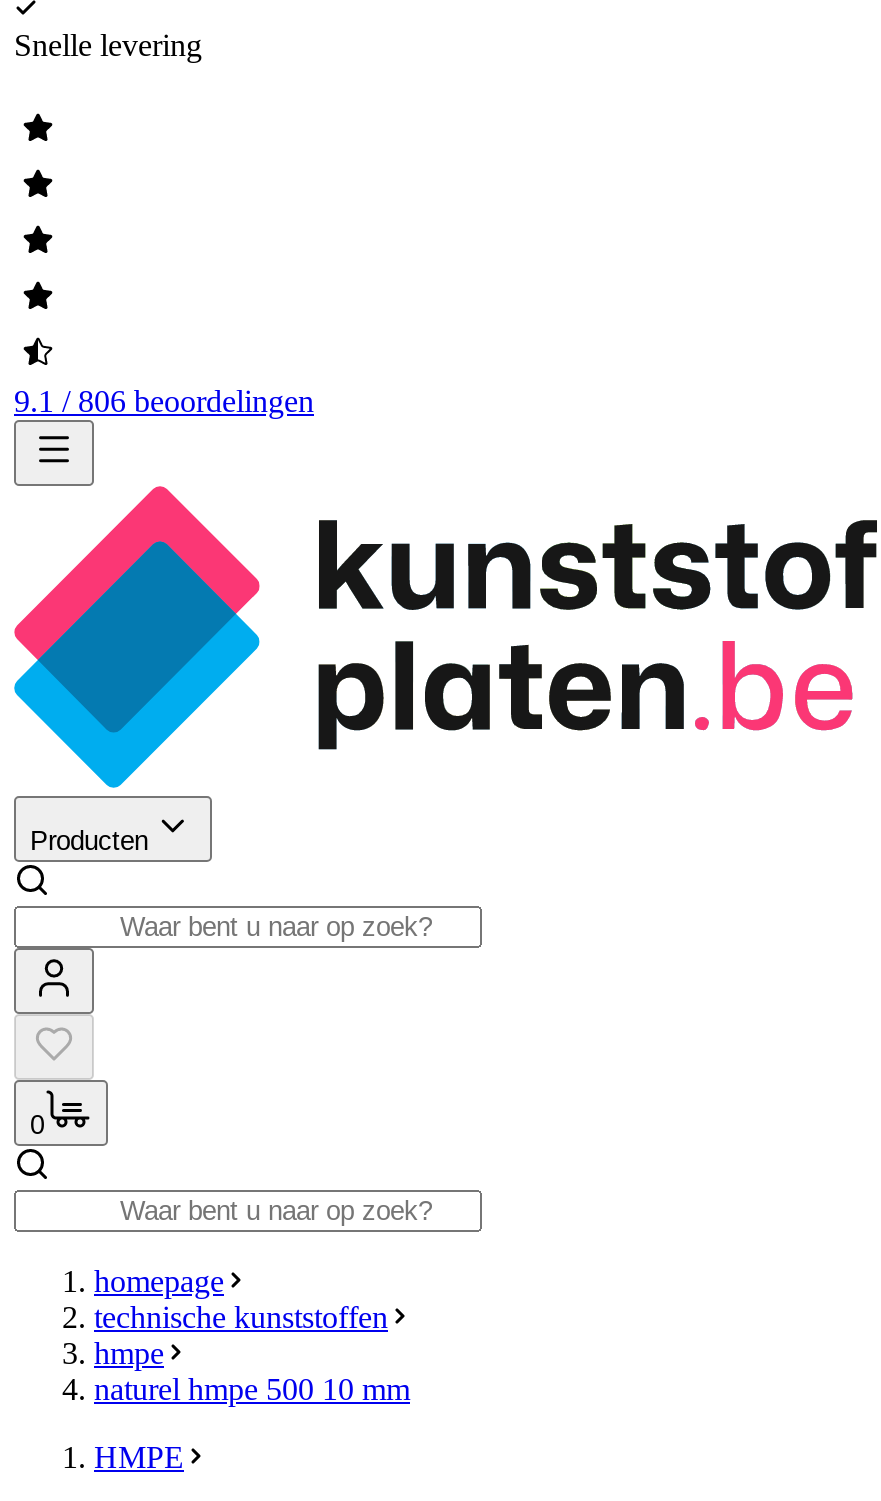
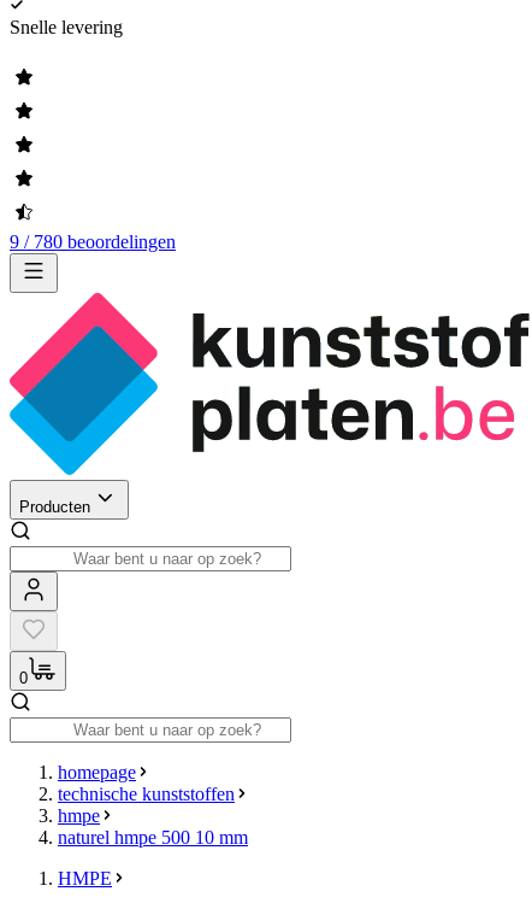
- 9.1 / 806 beoordelingen
+ 9 / 780 beoordelingen
